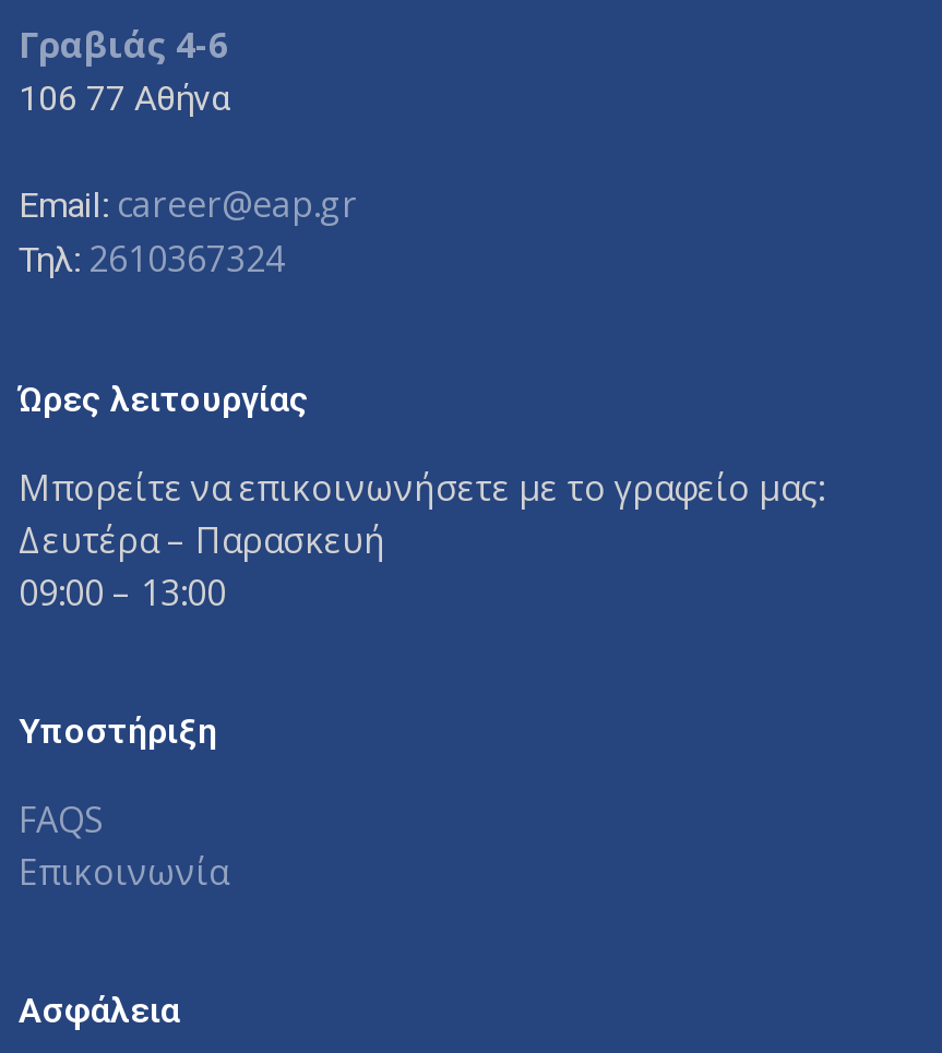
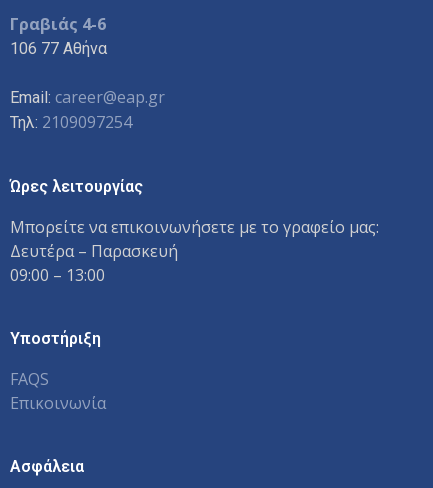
- Τηλ: 2610367324
+ Τηλ: 2109097254
